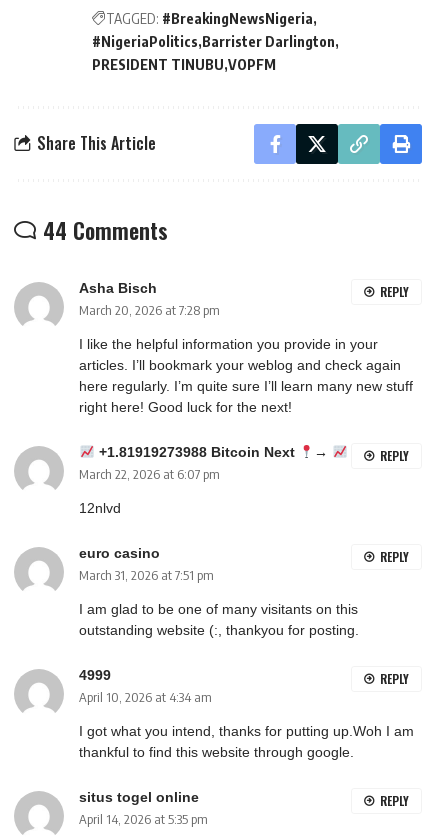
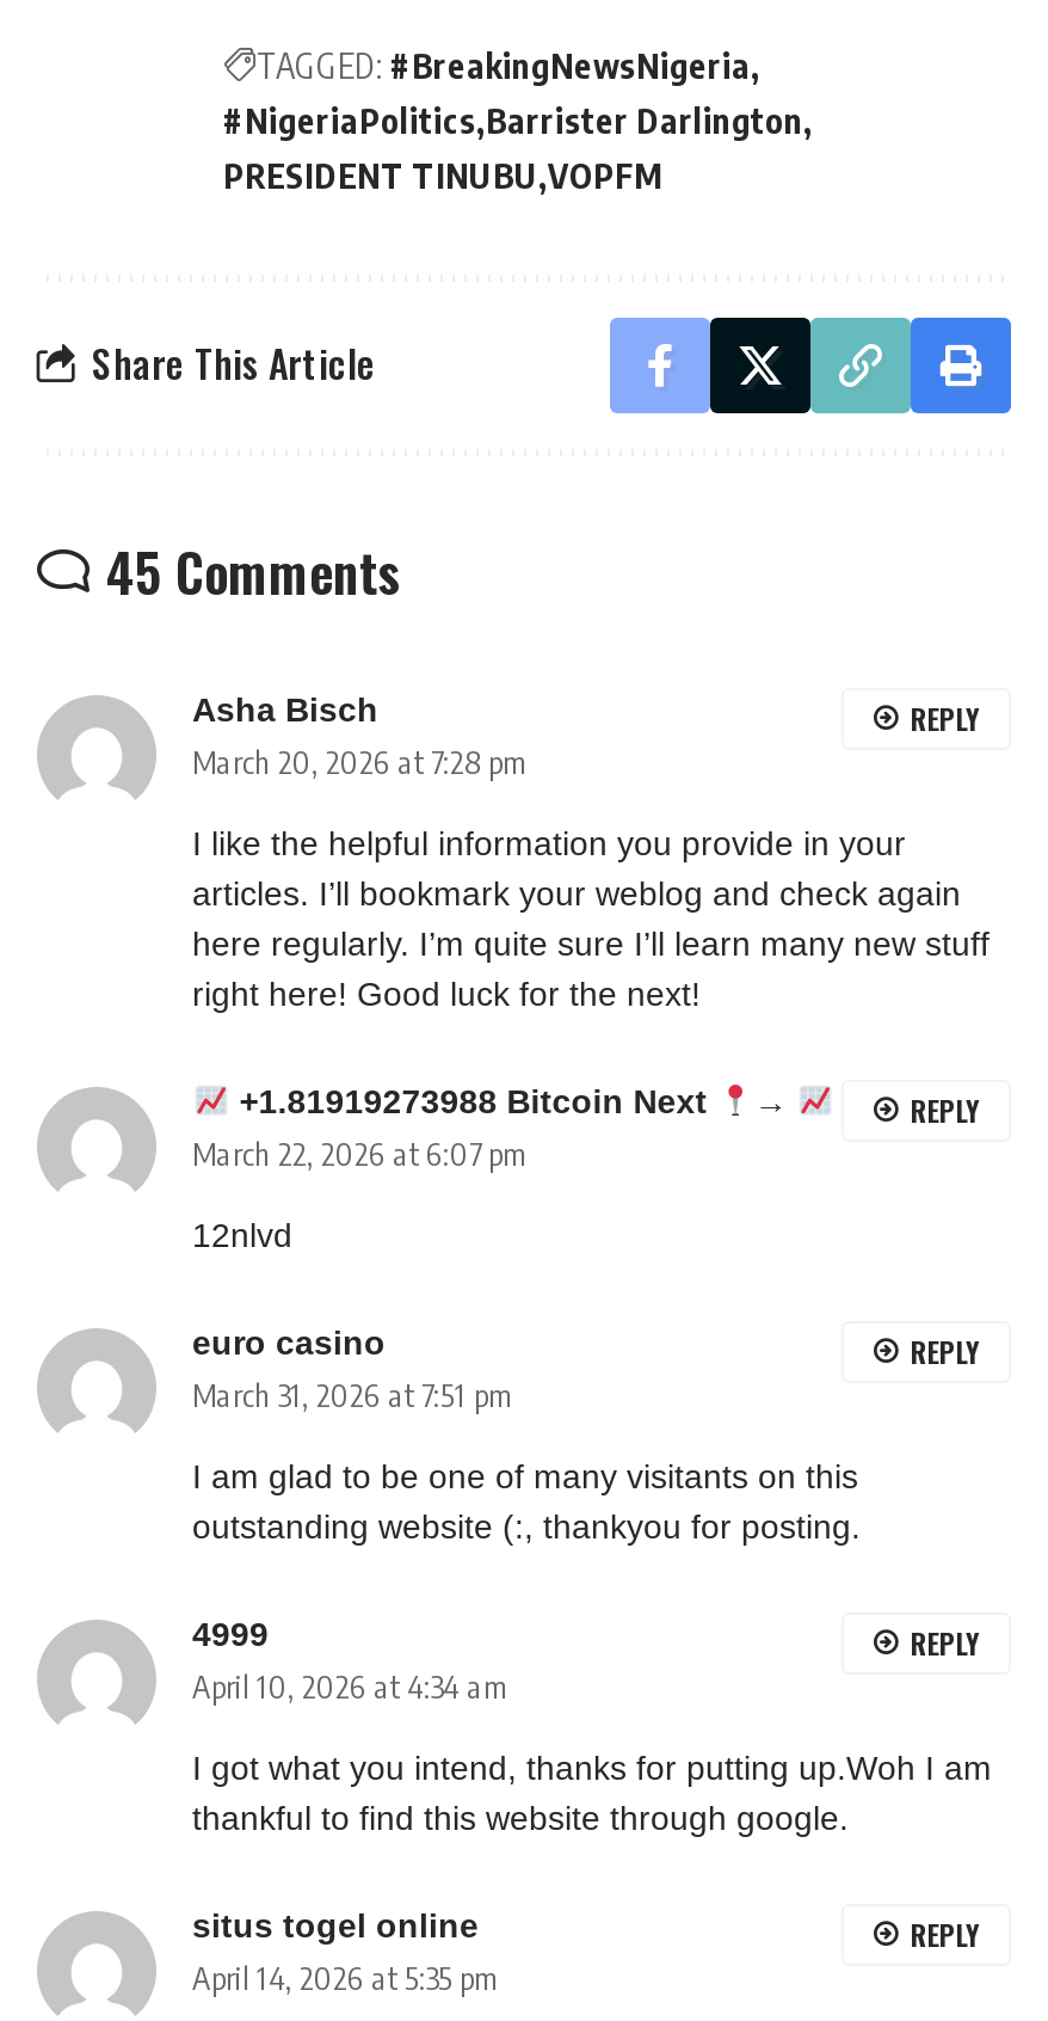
- 44 Comments
+ 45 Comments
